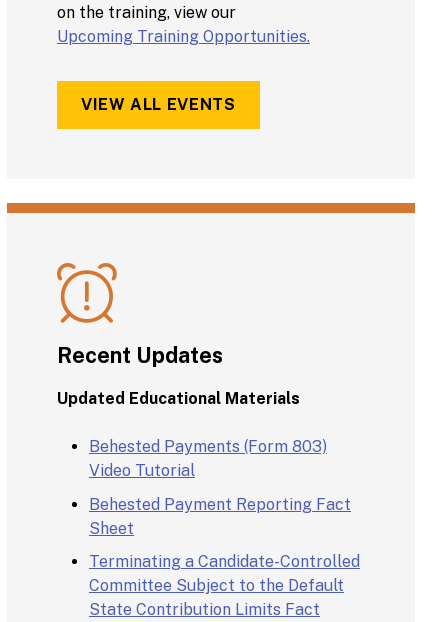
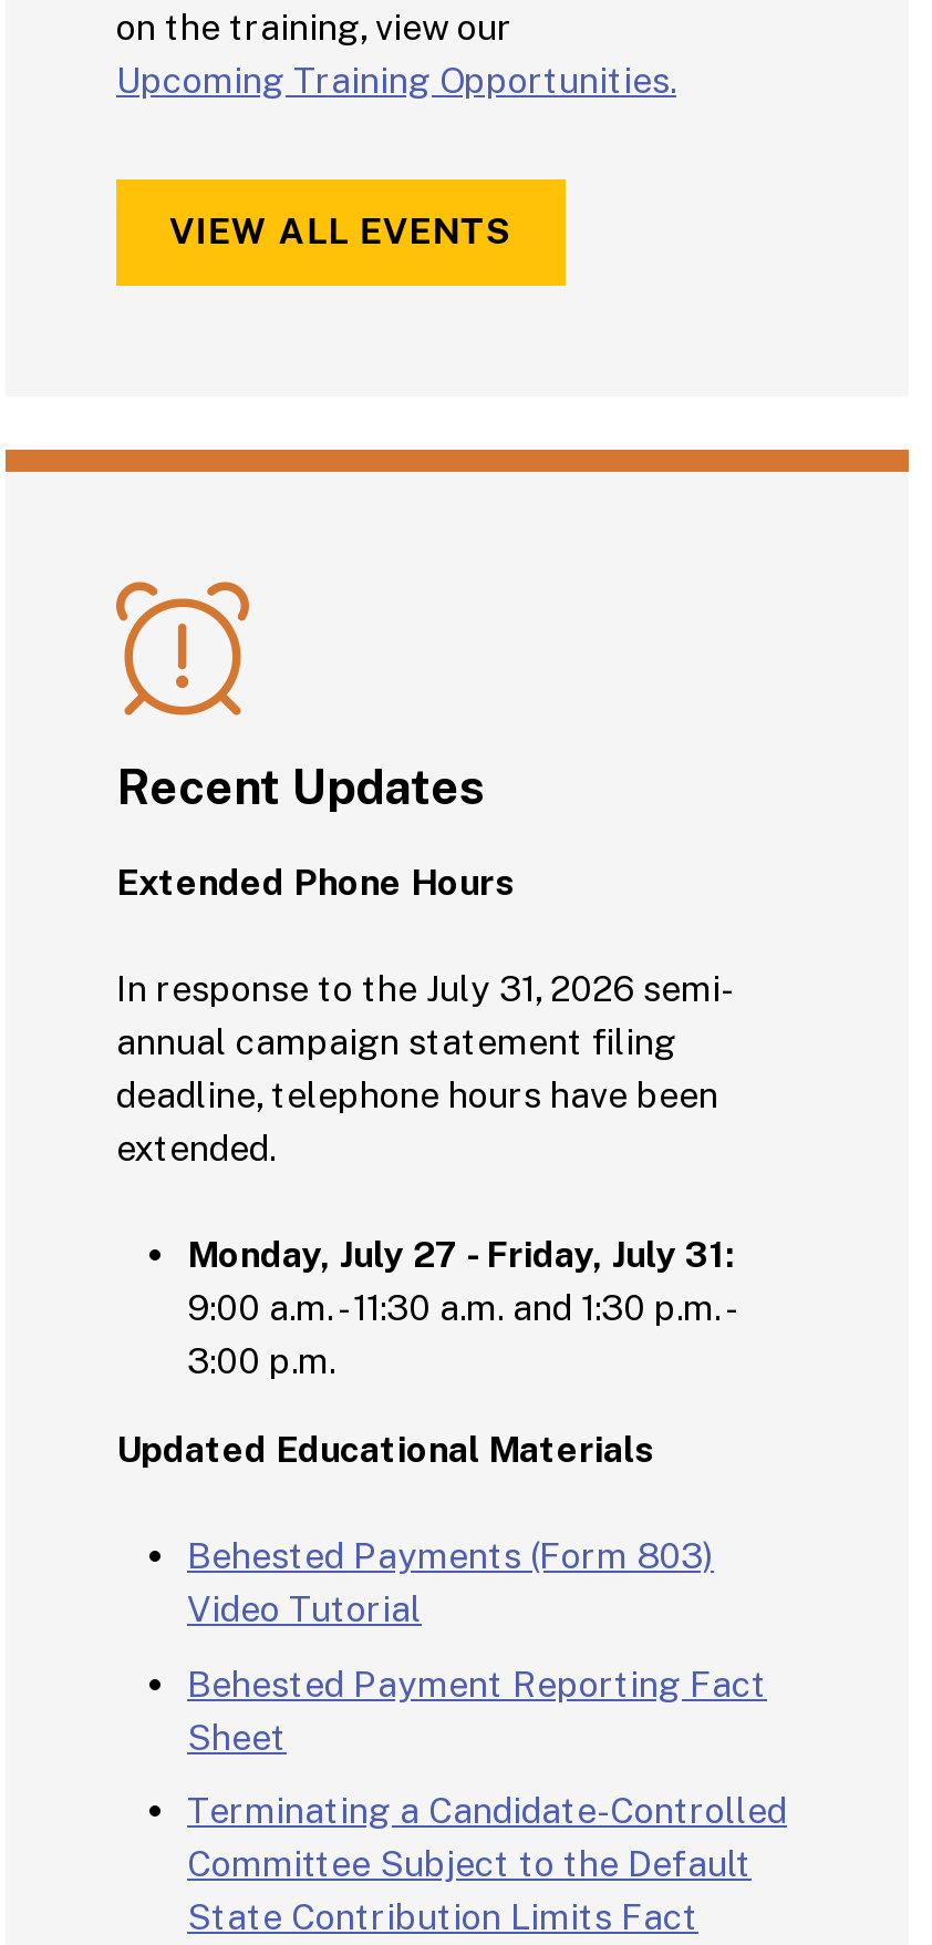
+ Extended Phone Hours
+ In response to the July 31, 2026 semi-
+ annual campaign statement filing
+ deadline, telephone hours have been
+ extended.
+ Monday, July 27 - Friday, July 31:
+ 9:00 a.m. - 11:30 a.m. and 1:30 p.m. -
+ 3:00 p.m.
